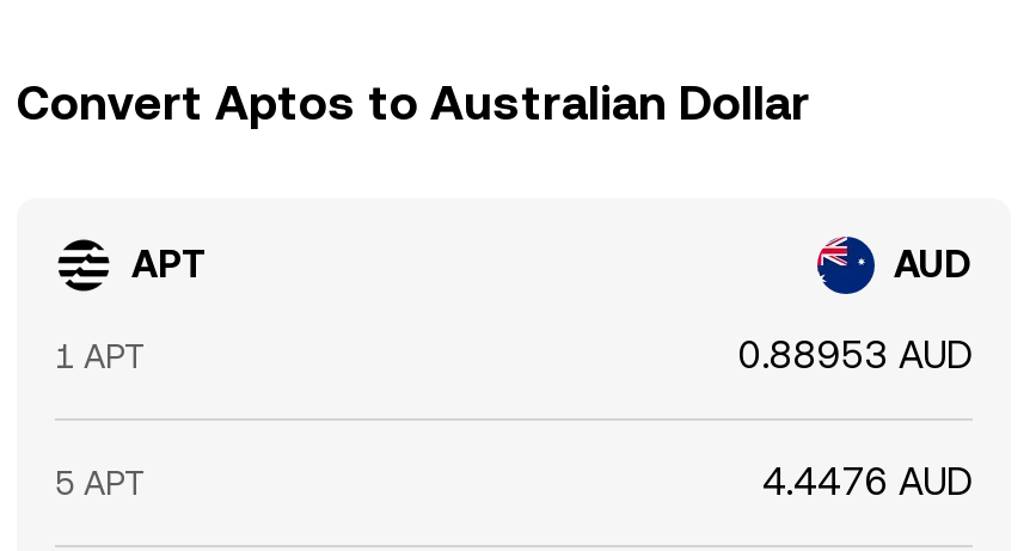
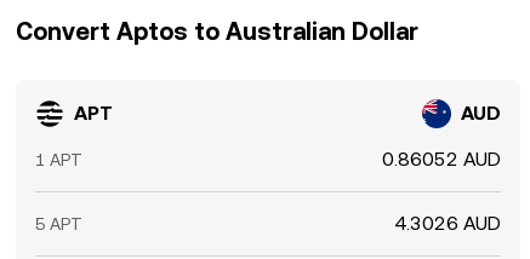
- 0.88953 AUD
+ 0.86052 AUD

- 4.4476 AUD
+ 4.3026 AUD
